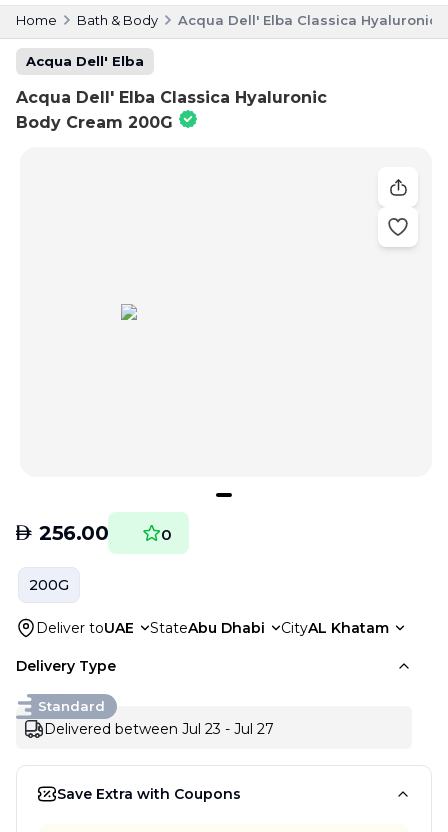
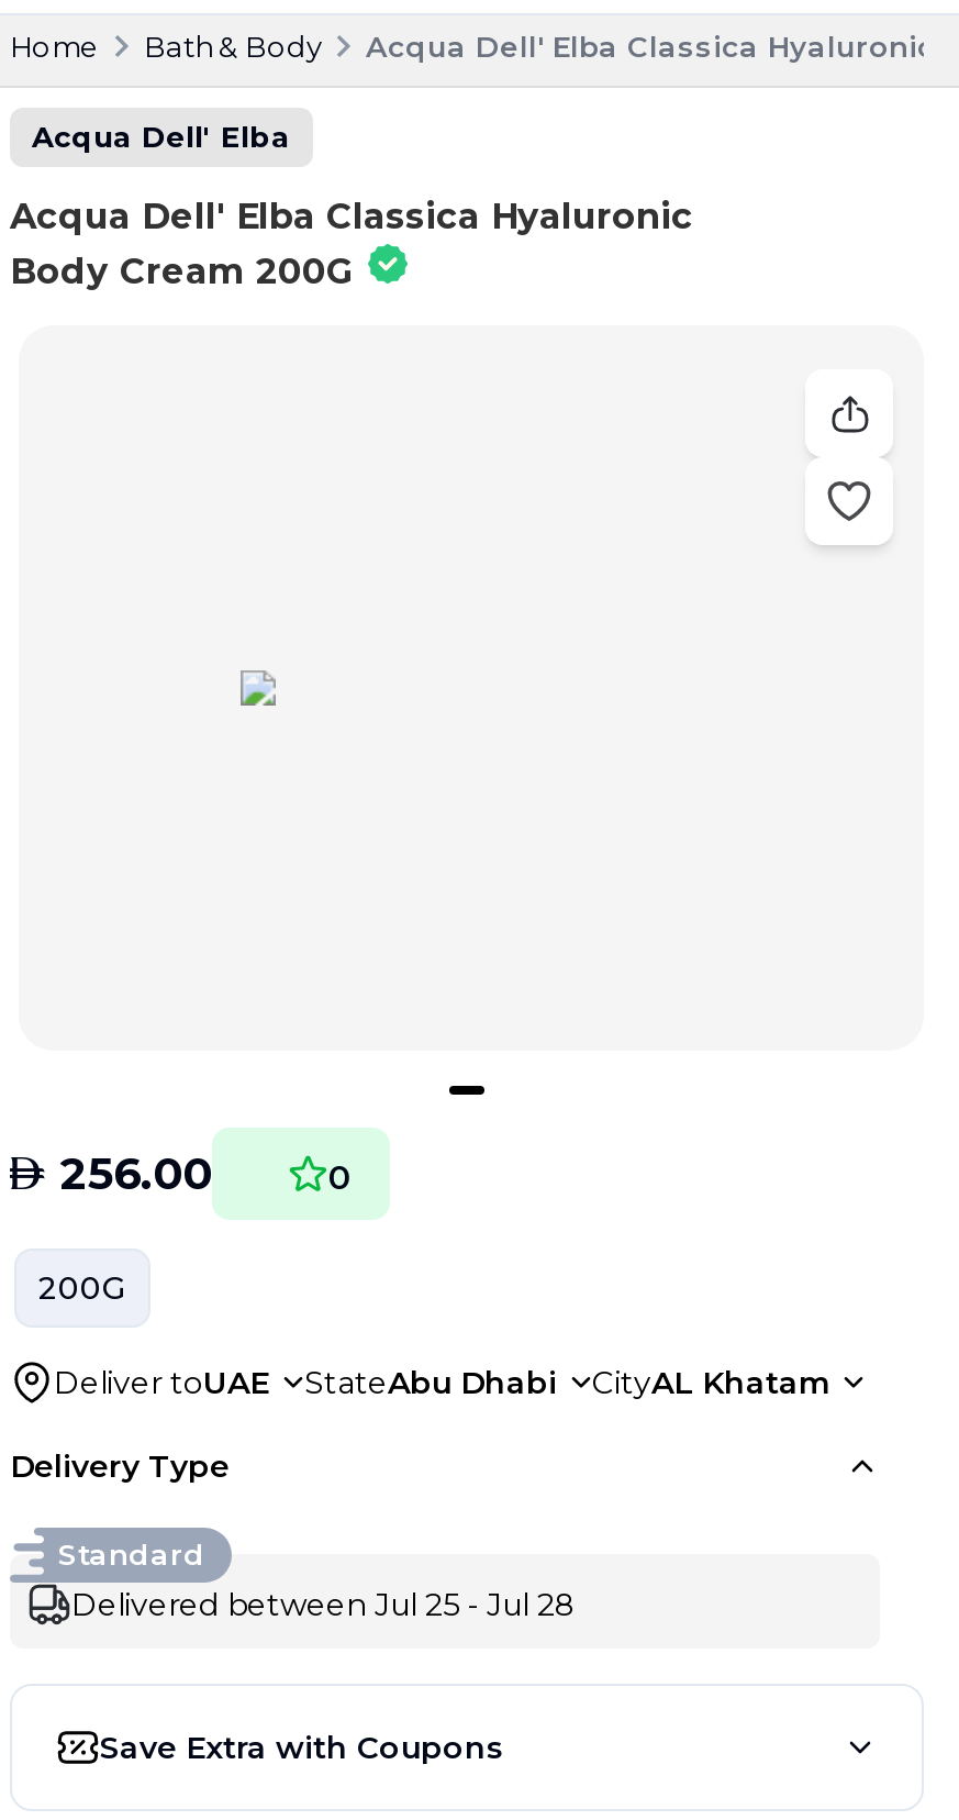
- Delivered between Jul 23 - Jul 27
+ Delivered between Jul 25 - Jul 28
